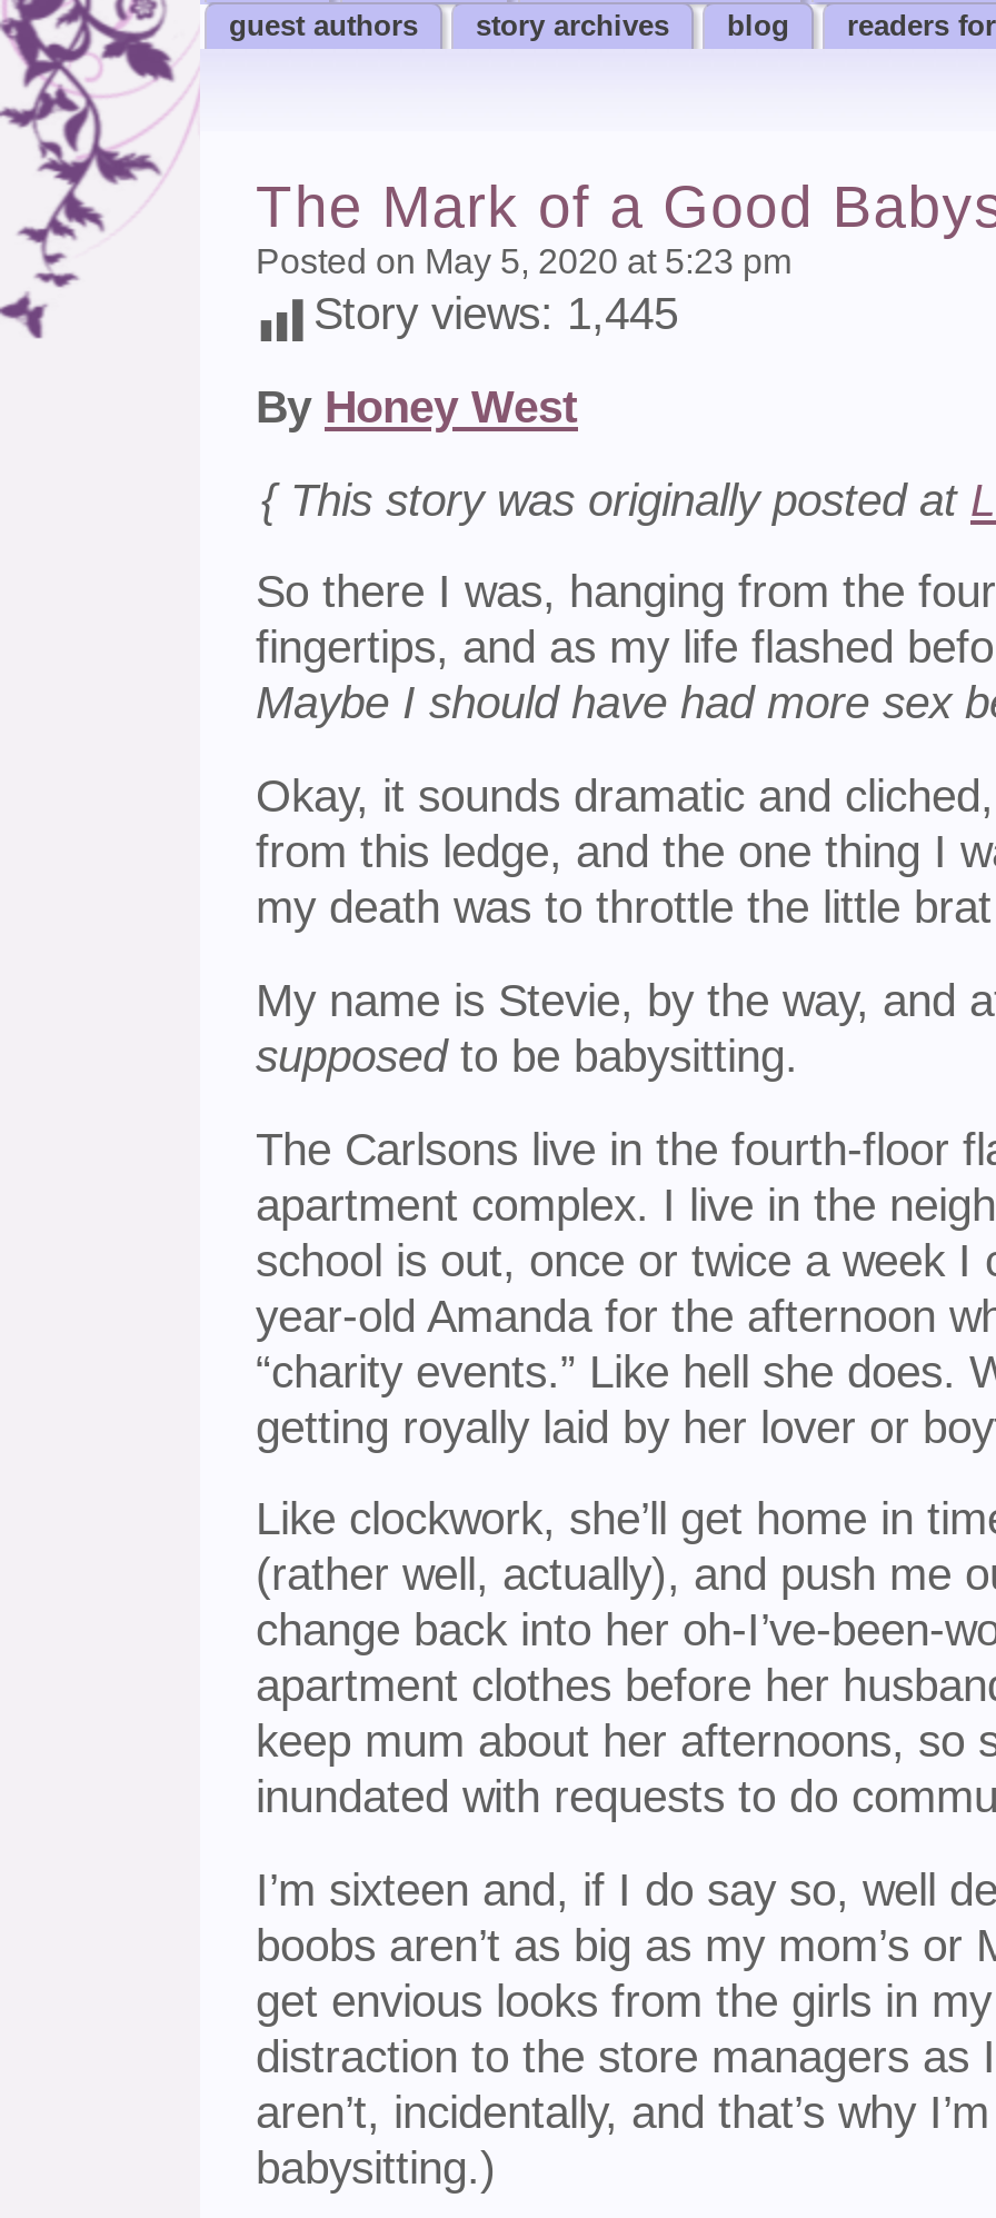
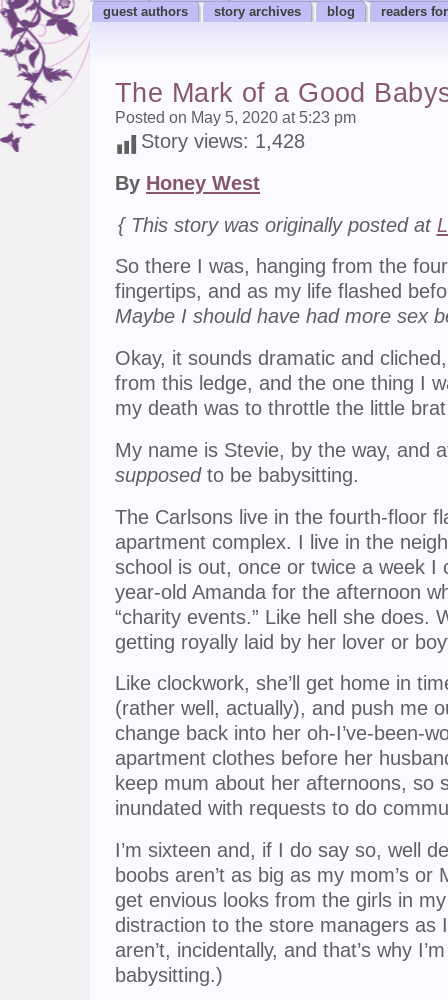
- Story views: 1,445
+ Story views: 1,428
